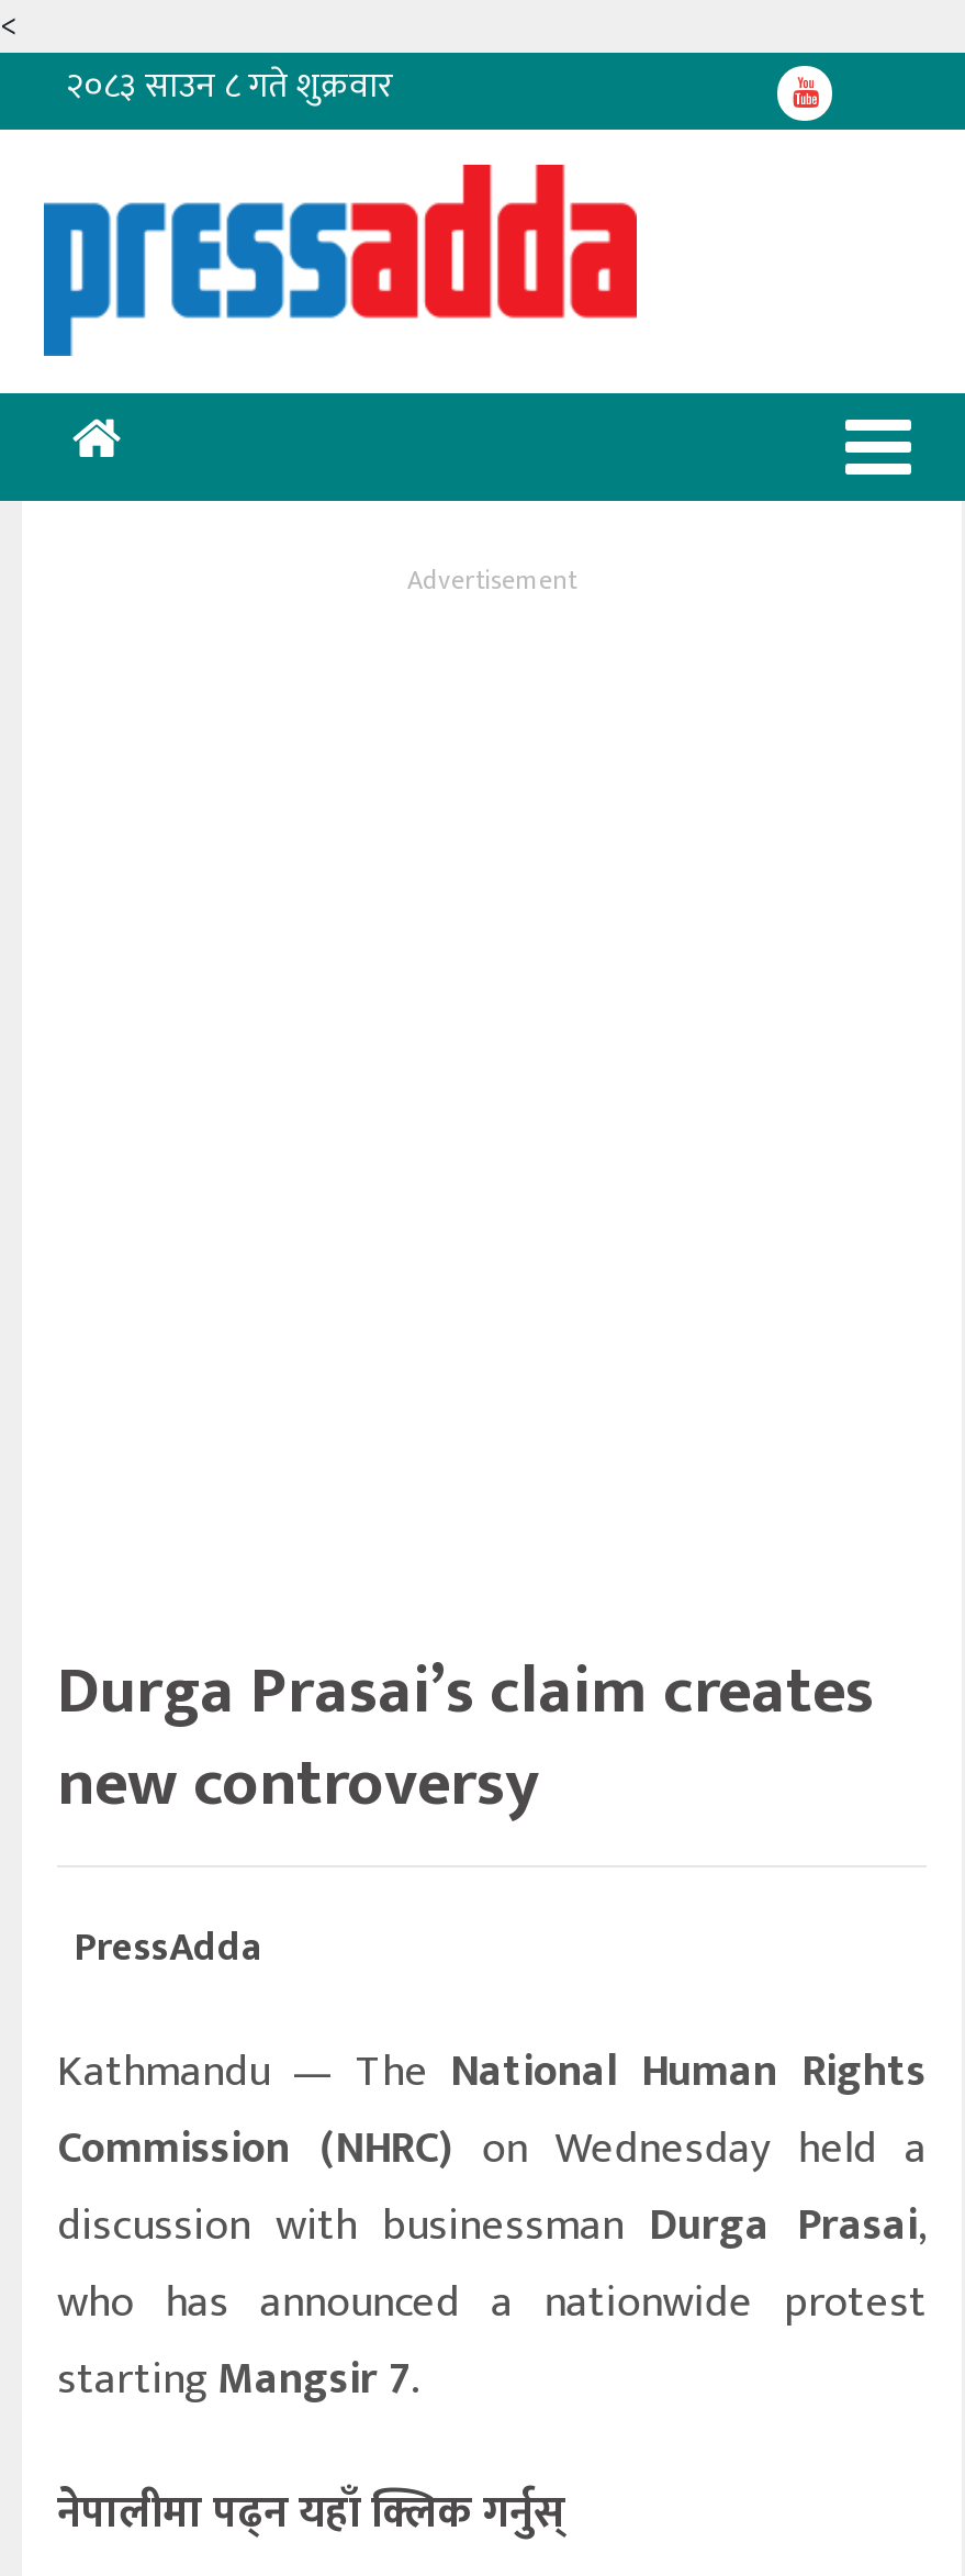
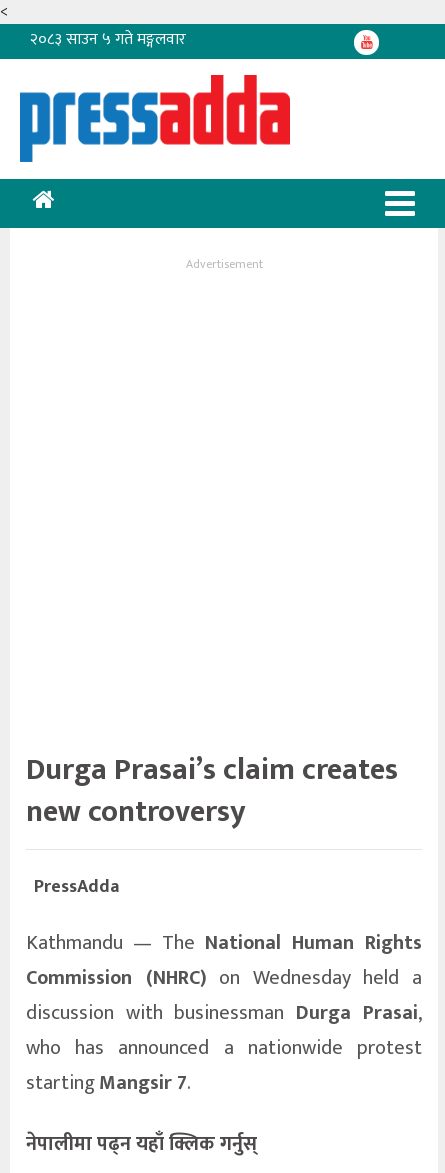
- २०८३ साउन ८ गते शुक्रवार
+ २०८३ साउन ५ गते मङ्गलवार
